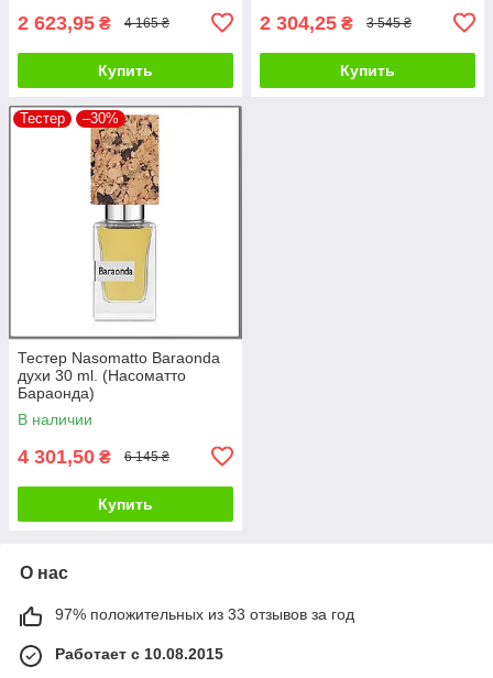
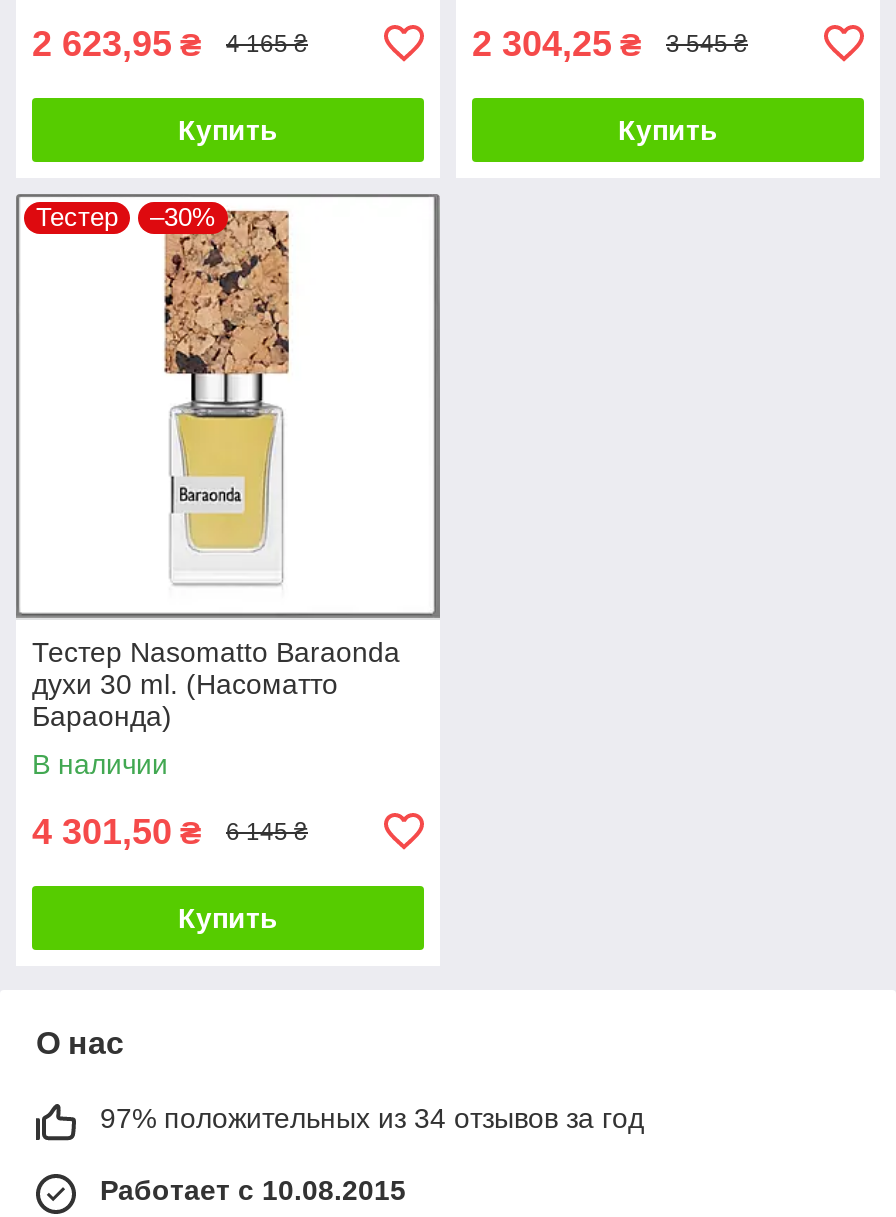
- 97% положительных из 33 отзывов за год
+ 97% положительных из 34 отзывов за год
